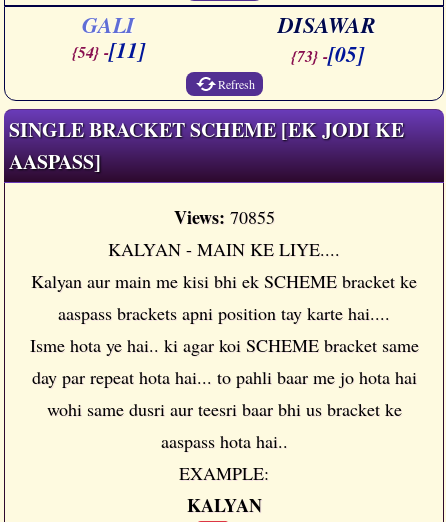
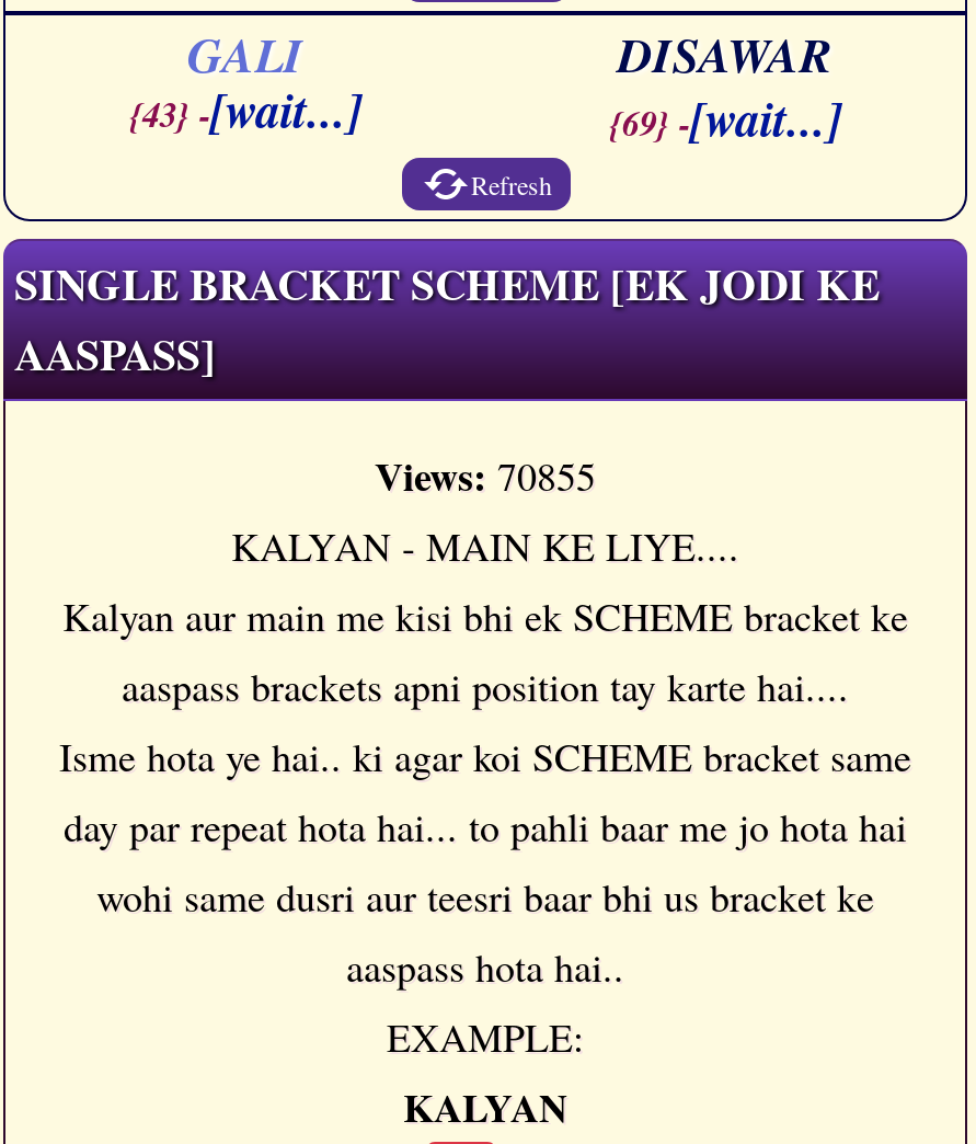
- {54}-[11]
+ {43}-[wait...]

- {73} - [05]
+ {69} - [wait...]
